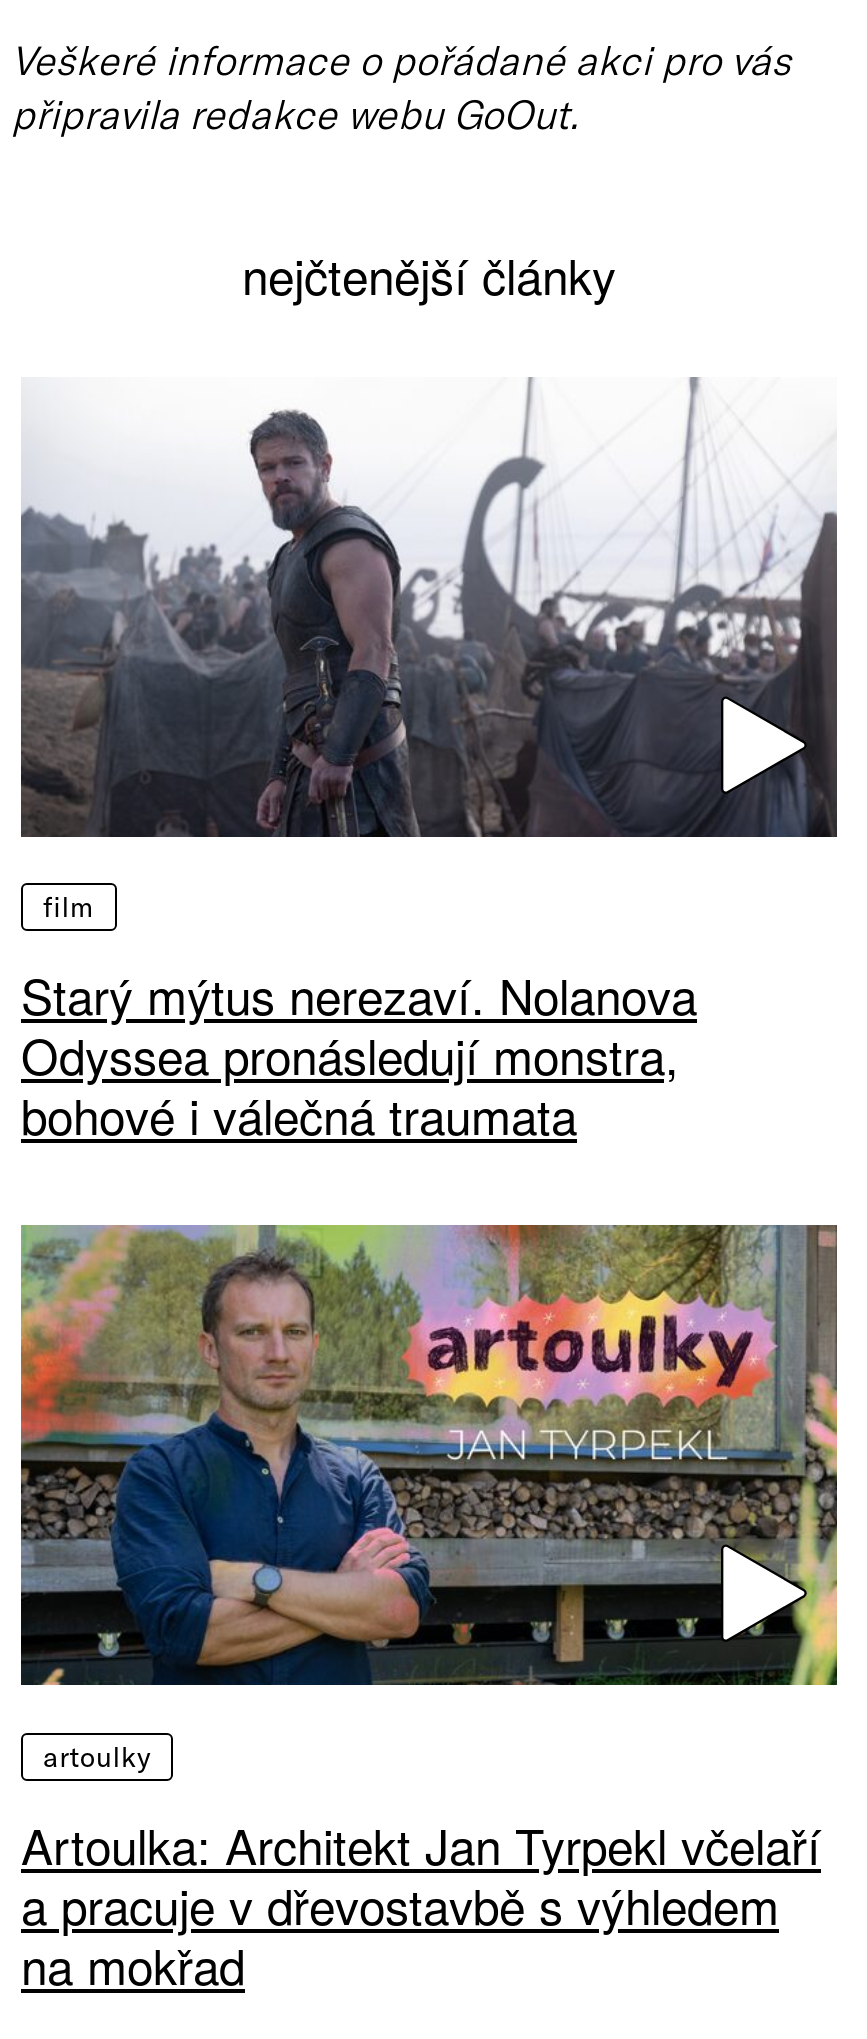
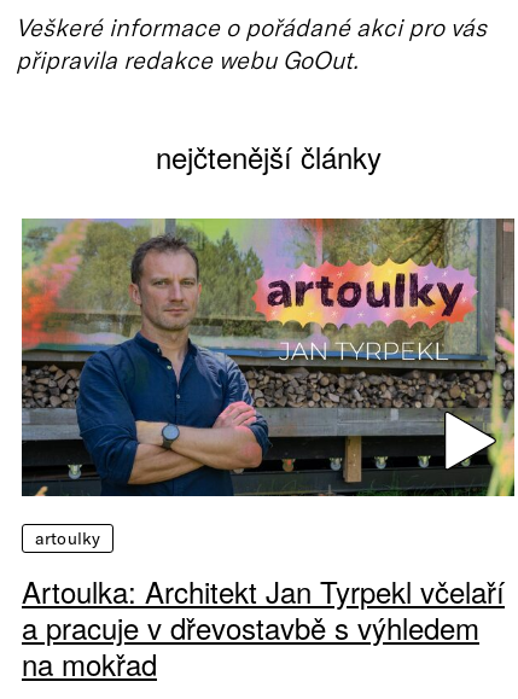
- [image]
- film
- Starý mýtus nerezaví. Nolanova
- Odyssea pronásledují monstra,
- bohové i válečná traumata
